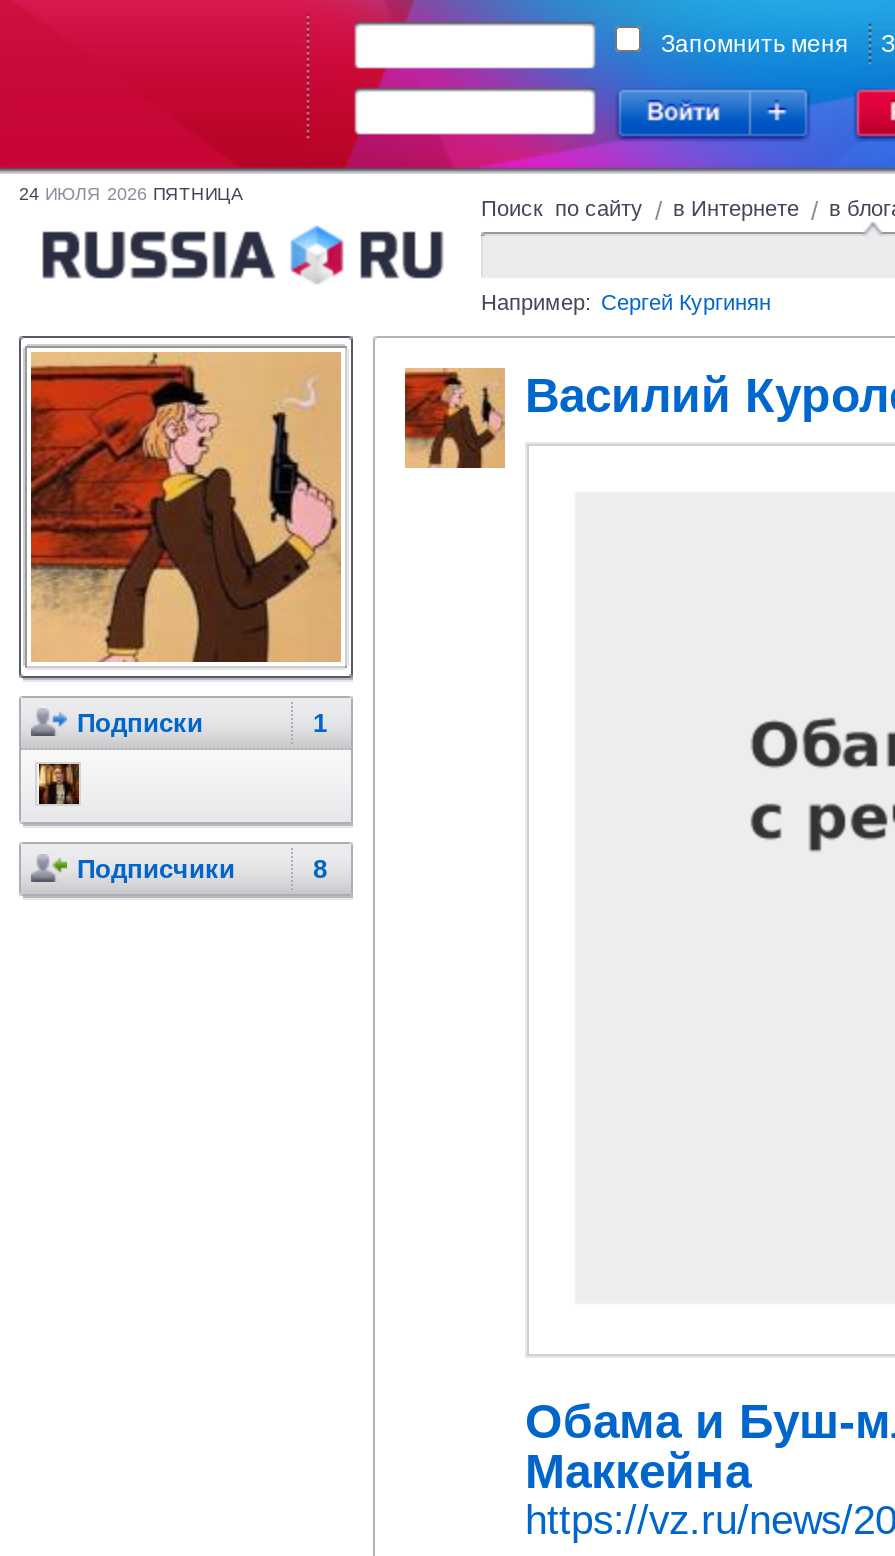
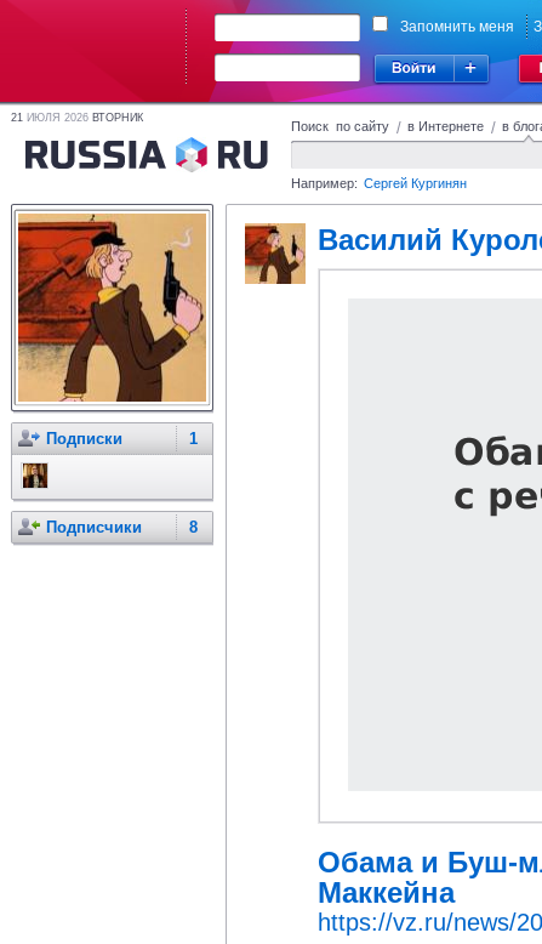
- 24 ИЮЛЯ 2026 ПЯТНИЦА
+ 21 ИЮЛЯ 2026 ВТОРНИК
